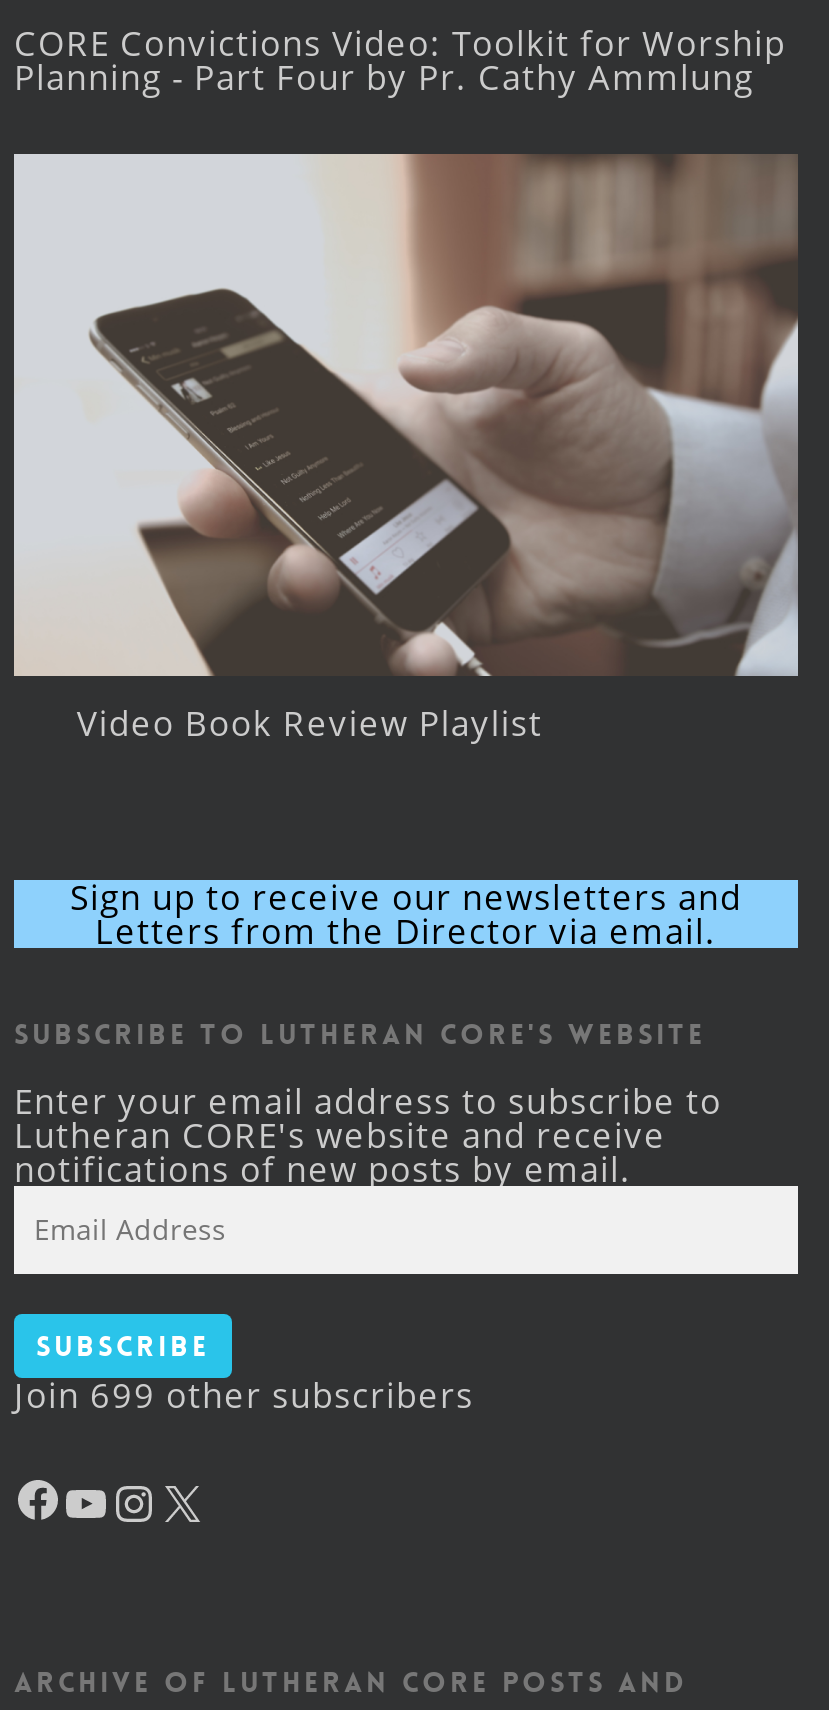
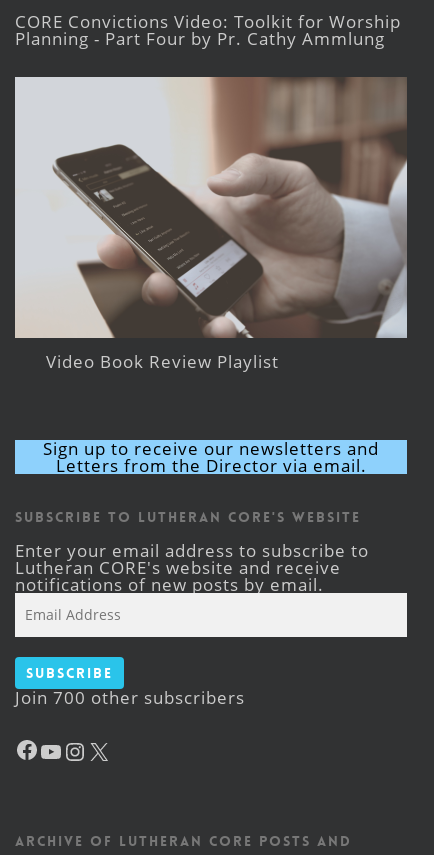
- Join 699 other subscribers
+ Join 700 other subscribers
